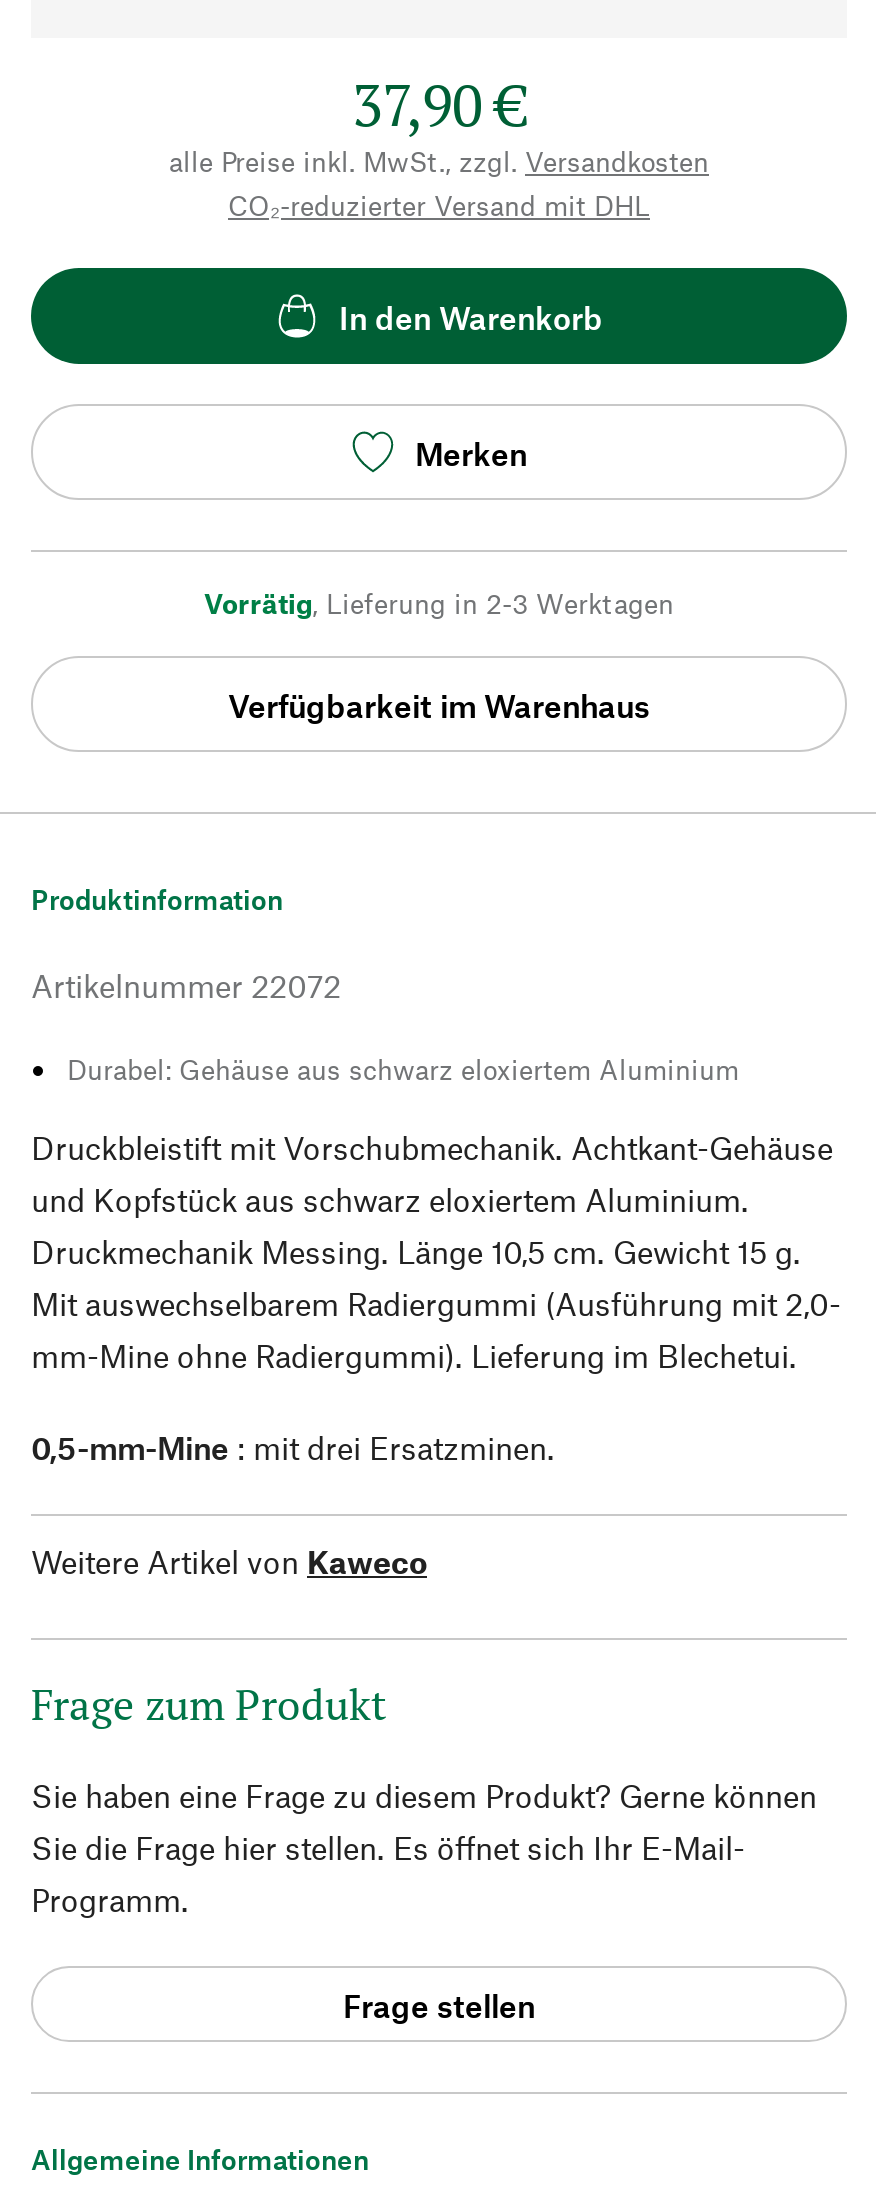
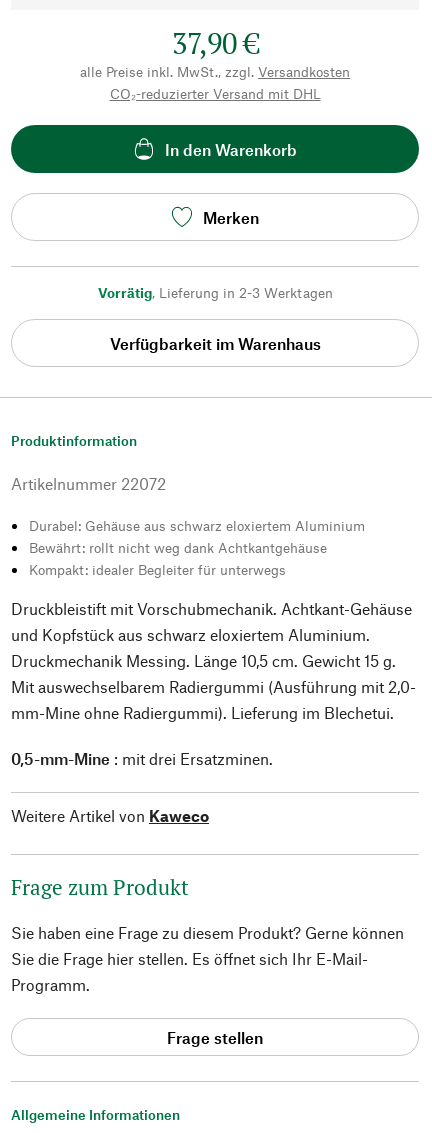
+ Bewährt: rollt nicht weg dank Achtkantgehäuse
+ Kompakt: idealer Begleiter für unterwegs
